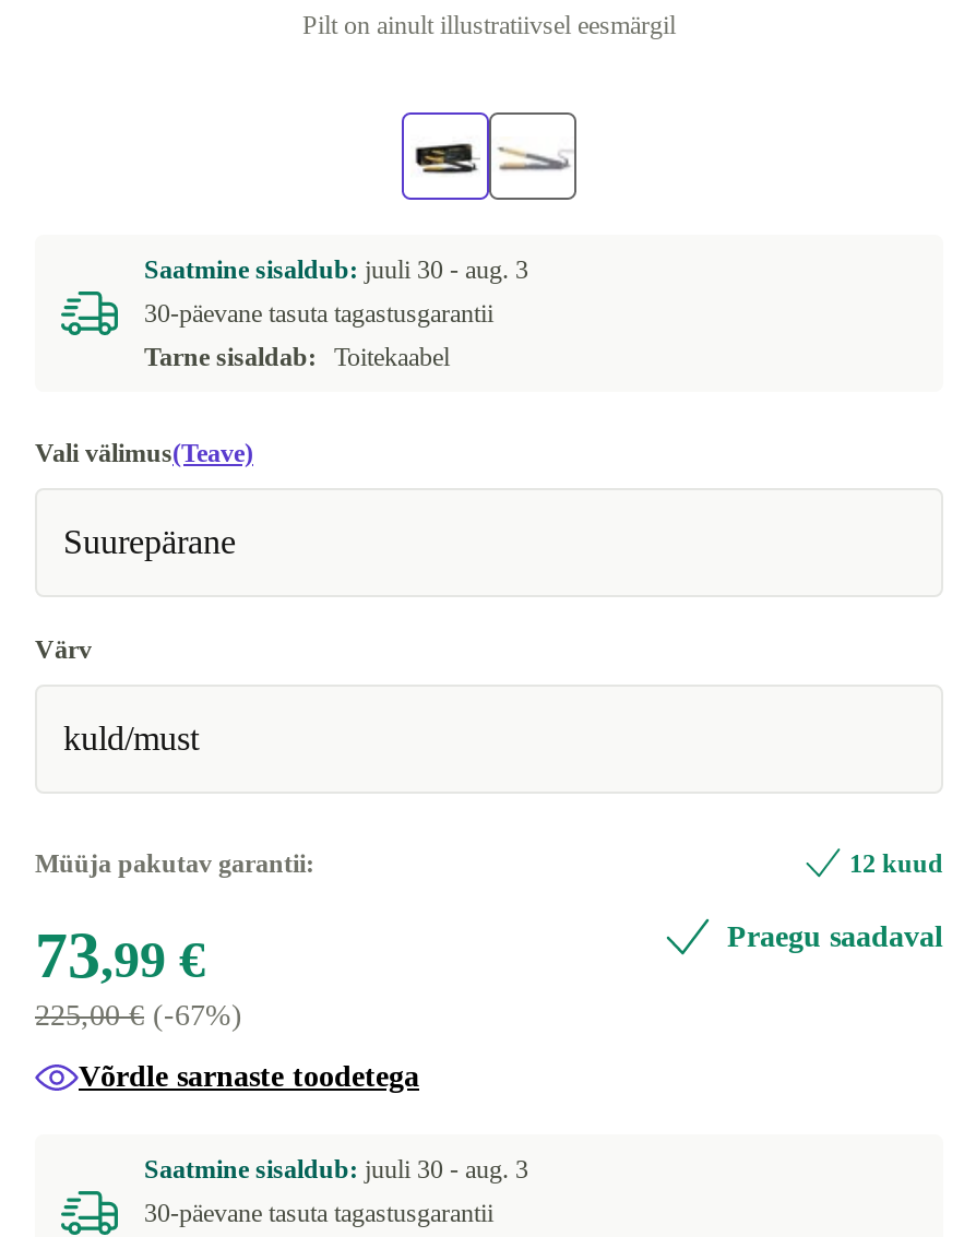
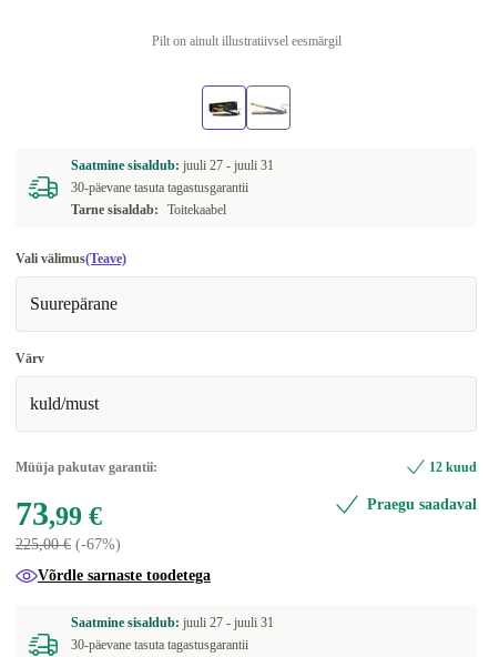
- Saatmine sisaldub: juuli 30 - aug. 3
+ Saatmine sisaldub: juuli 27 - juuli 31

- Saatmine sisaldub: juuli 30 - aug. 3
+ Saatmine sisaldub: juuli 27 - juuli 31
